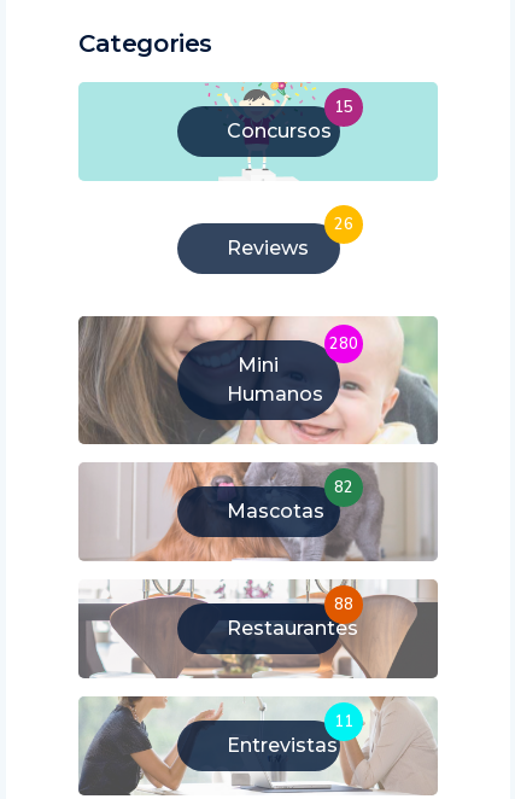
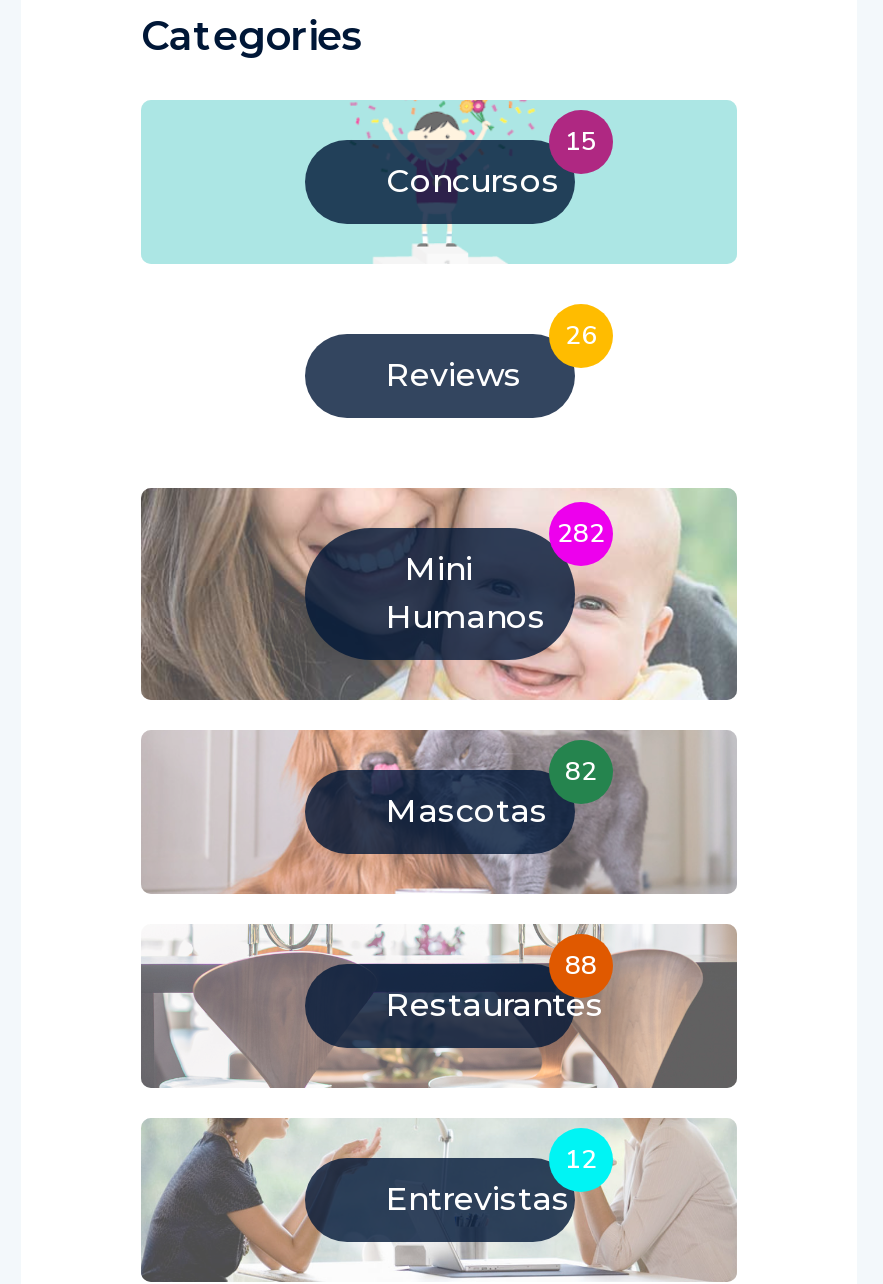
- 280
+ 282

- 11
+ 12
